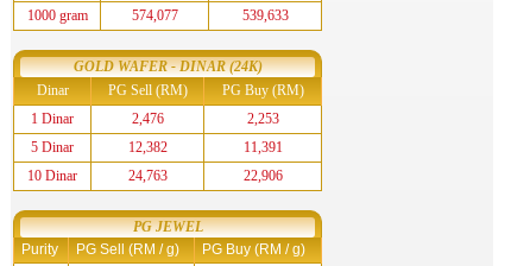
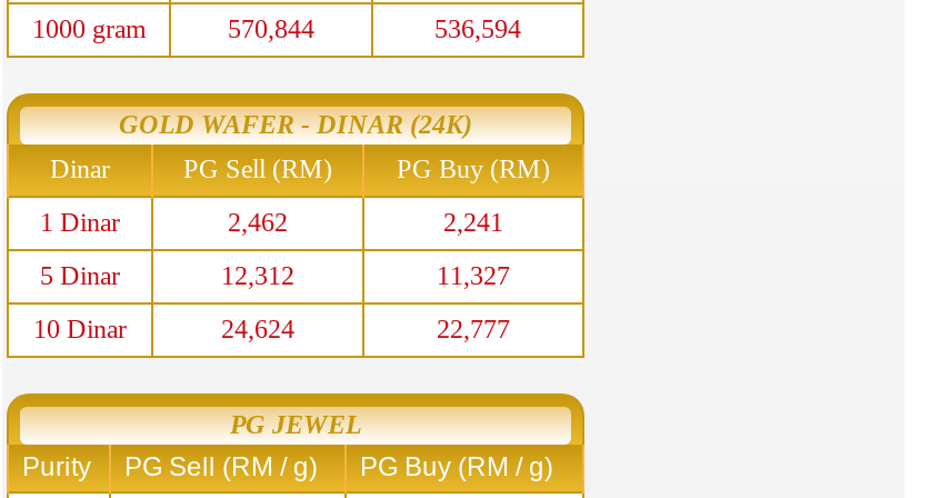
- 574,077
+ 570,844

- 539,633
+ 536,594

- 2,476
+ 2,462

- 2,253
+ 2,241

- 12,382
+ 12,312

- 11,391
+ 11,327

- 24,763
+ 24,624

- 22,906
+ 22,777
